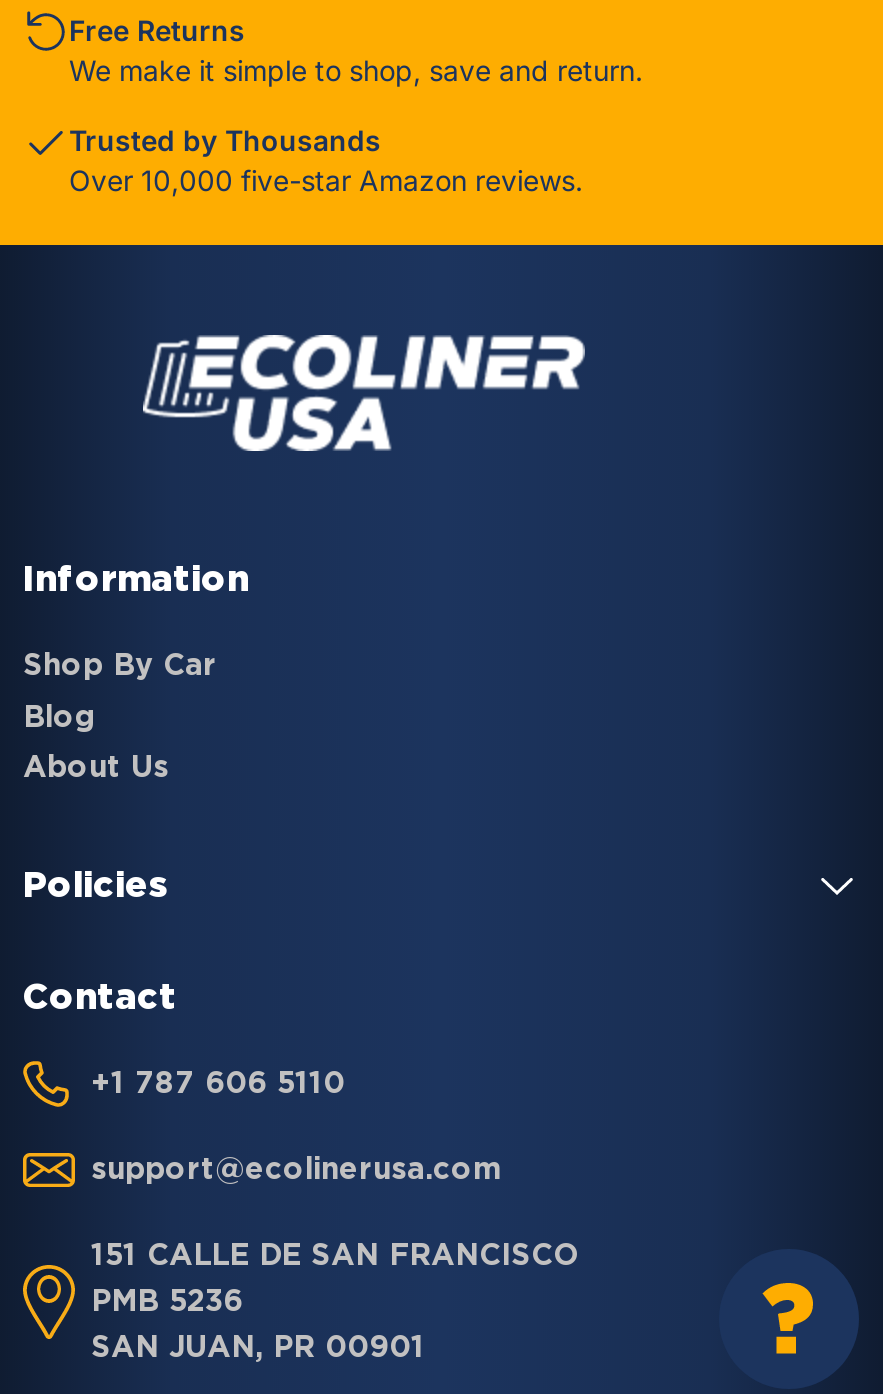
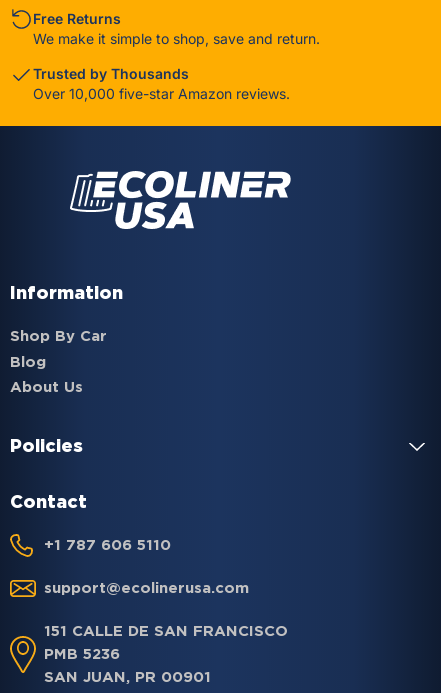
- [image]
